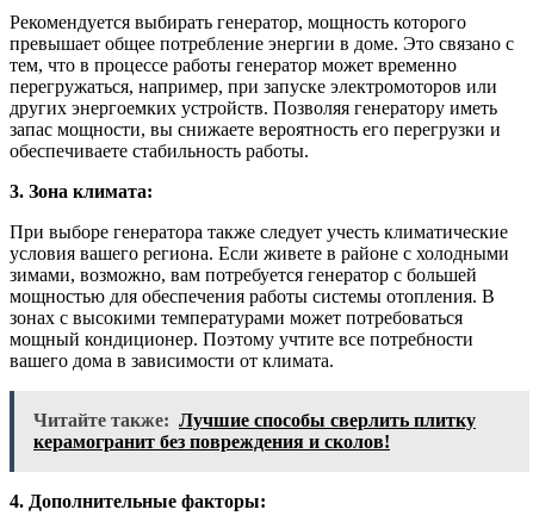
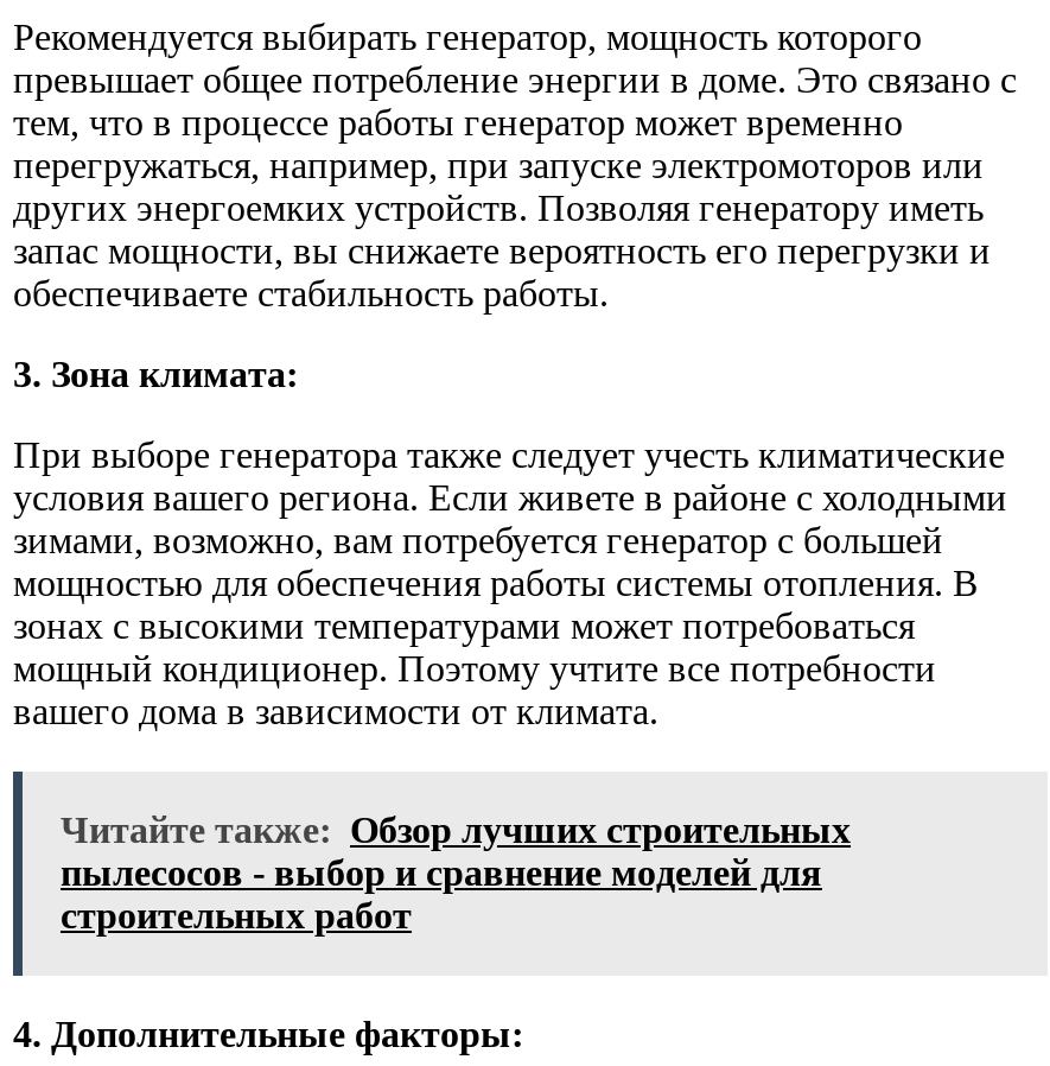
- Читайте также: Лучшие способы сверлить плитку
- керамогранит без повреждения и сколов!
+ Читайте также: Обзор лучших строительных
+ пылесосов - выбор и сравнение моделей для
+ строительных работ
